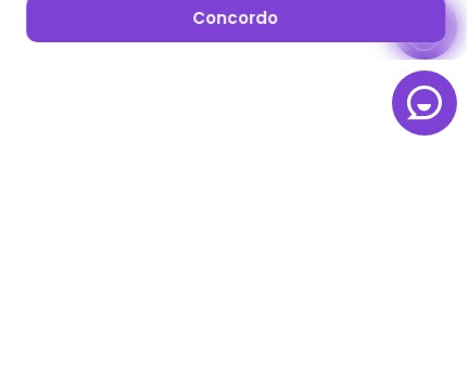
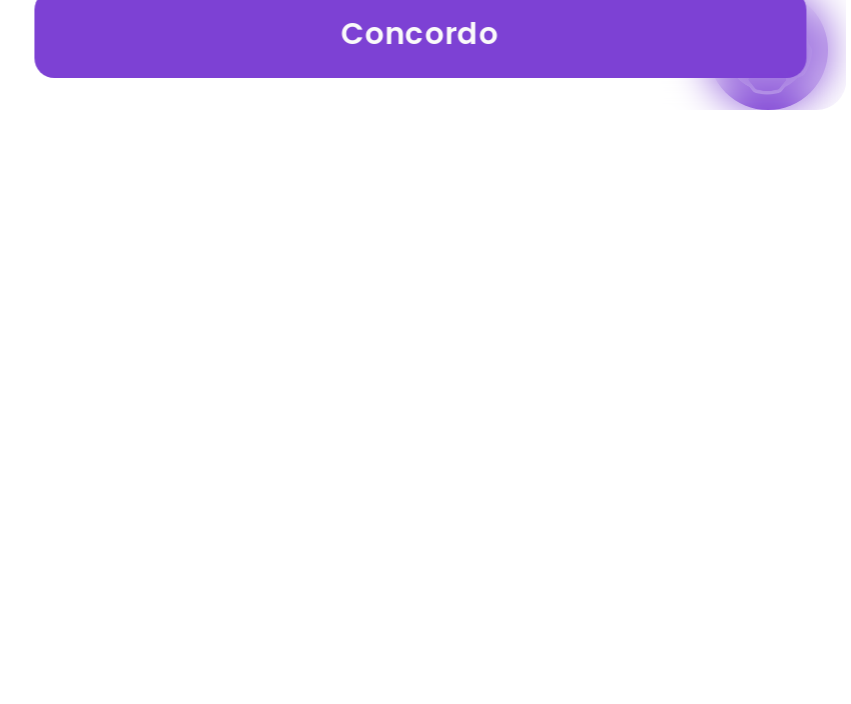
- [image]
